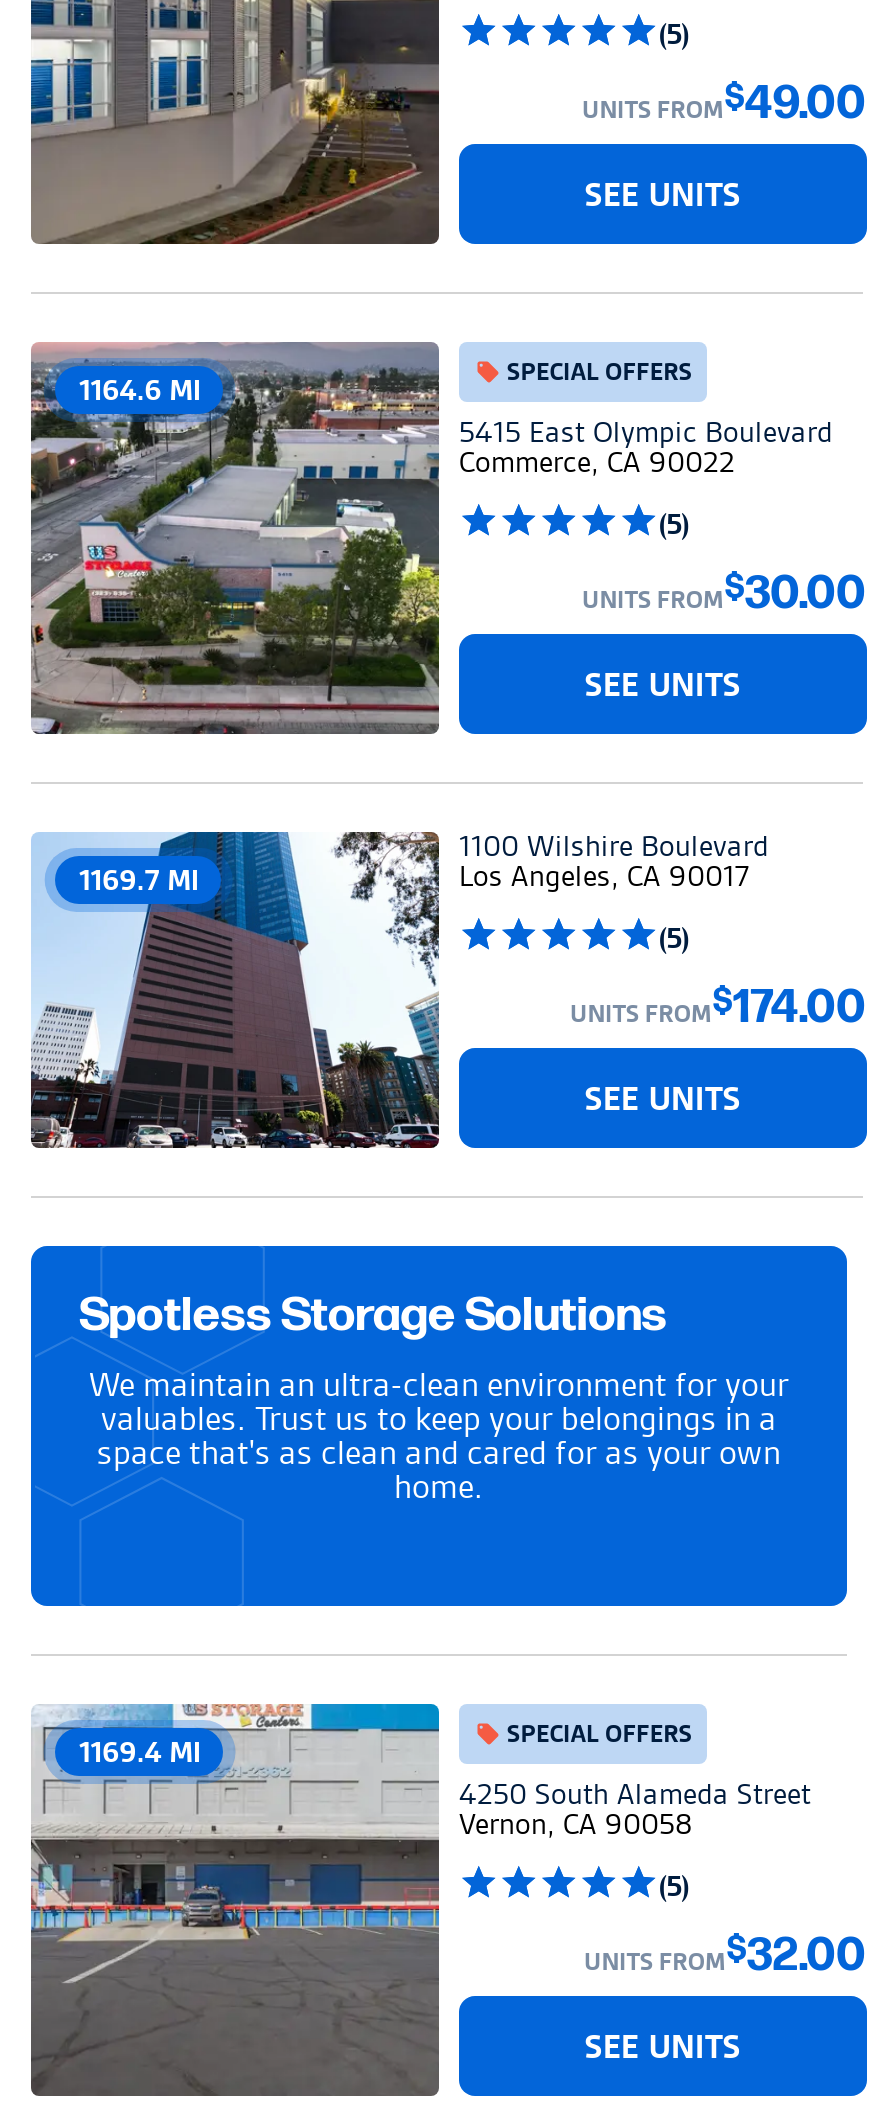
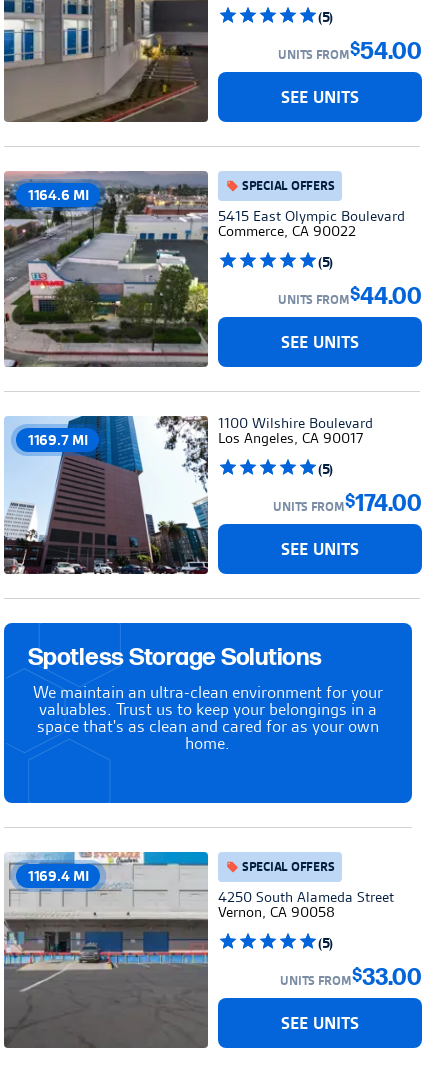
- UNITS FROM$49.00
+ UNITS FROM$54.00

- UNITS FROM$30.00
+ UNITS FROM$44.00

- UNITS FROM$32.00
+ UNITS FROM$33.00
